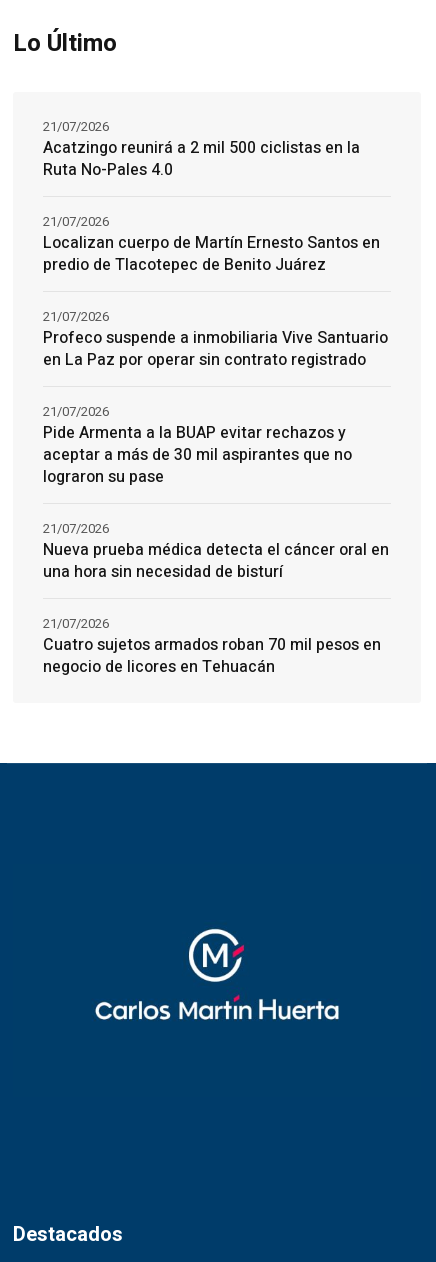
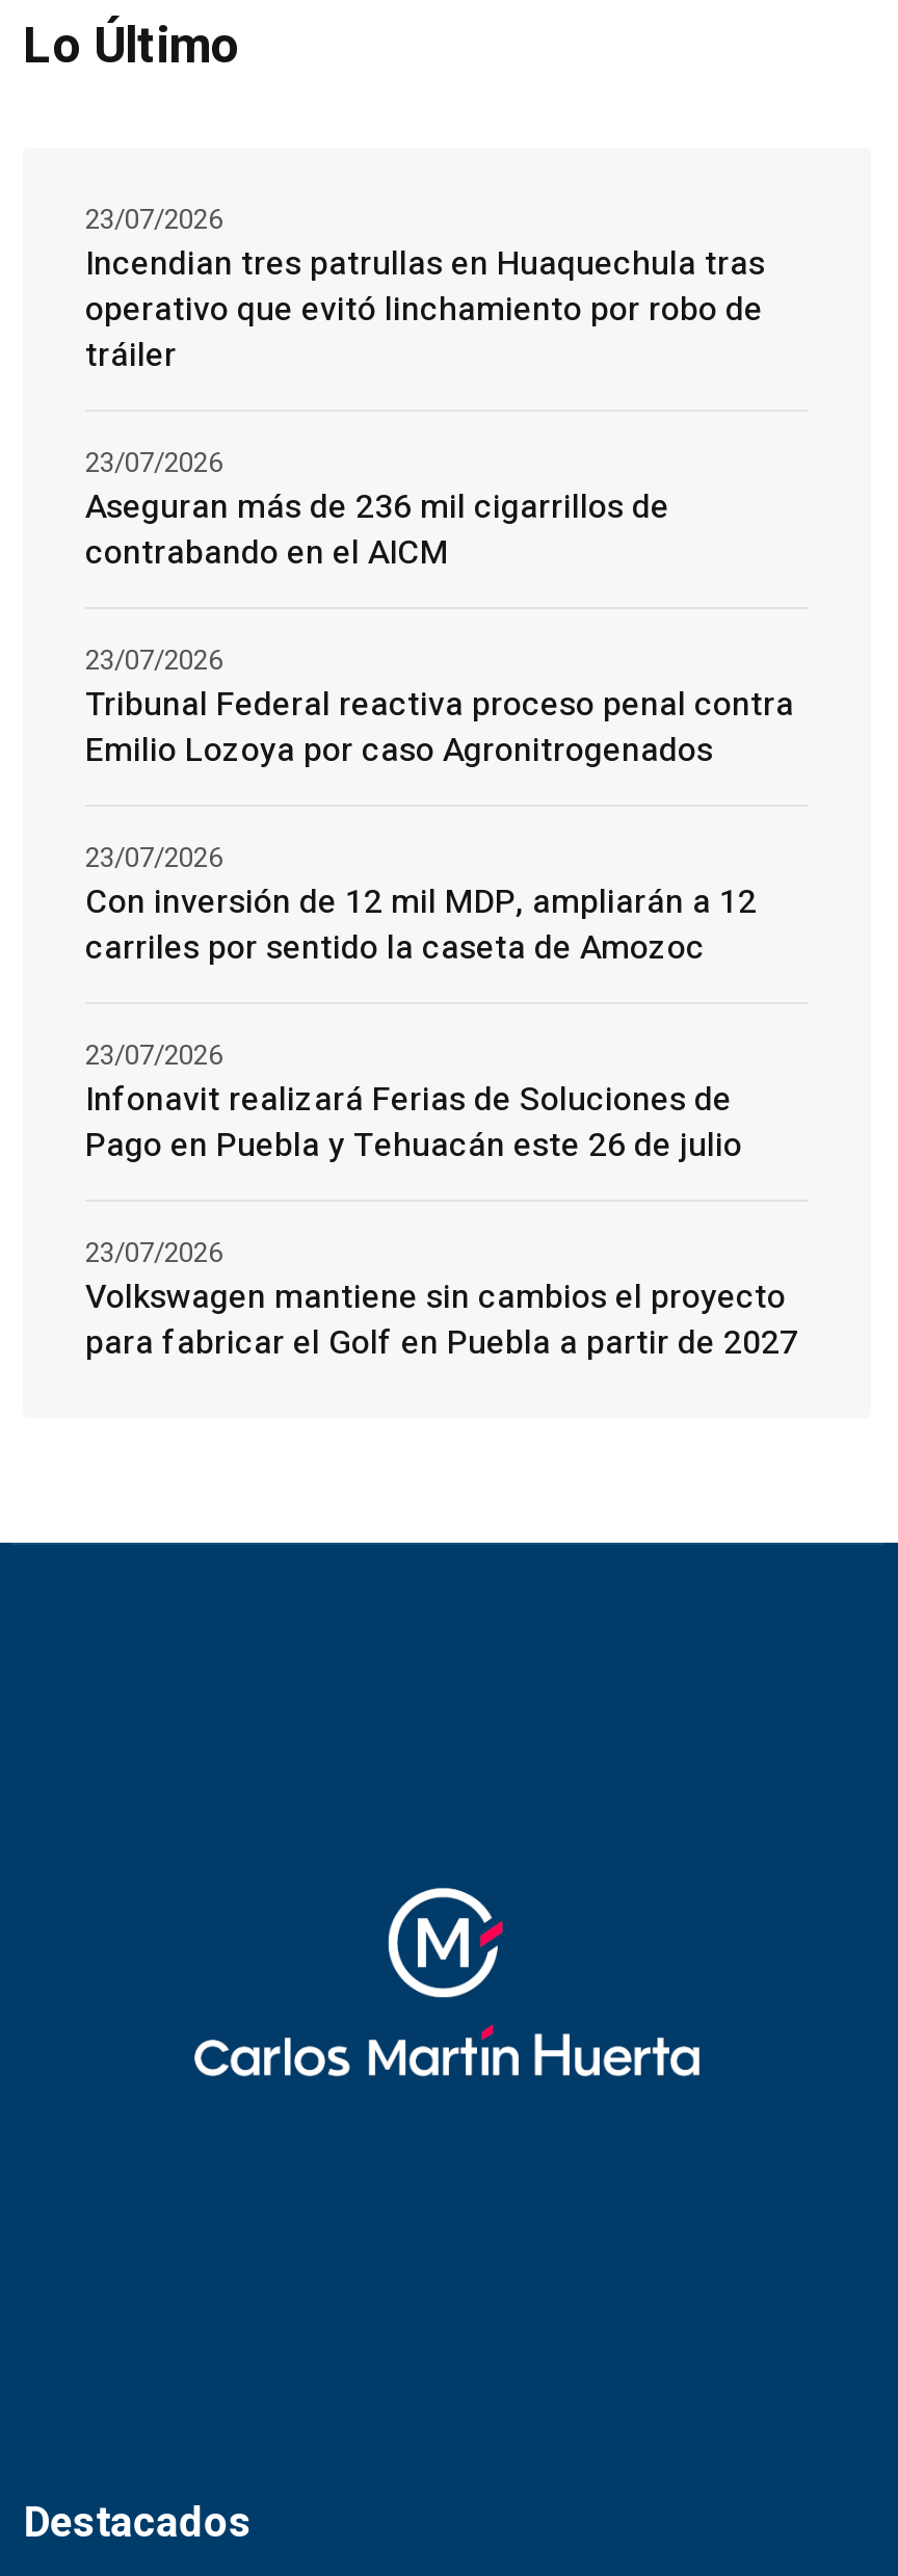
- 21/07/2026
+ 23/07/2026

- Acatzingo reunirá a 2 mil 500 ciclistas en la
- Ruta No-Pales 4.0
+ Incendian tres patrullas en Huaquechula tras
+ operativo que evitó linchamiento por robo de
+ tráiler

- 21/07/2026
+ 23/07/2026

- Localizan cuerpo de Martín Ernesto Santos en
- predio de Tlacotepec de Benito Juárez
+ Aseguran más de 236 mil cigarrillos de
+ contrabando en el AICM

- 21/07/2026
+ 23/07/2026

- Profeco suspende a inmobiliaria Vive Santuario
- en La Paz por operar sin contrato registrado
+ Tribunal Federal reactiva proceso penal contra
+ Emilio Lozoya por caso Agronitrogenados

- 21/07/2026
+ 23/07/2026

- Pide Armenta a la BUAP evitar rechazos y
- aceptar a más de 30 mil aspirantes que no
- lograron su pase
+ Con inversión de 12 mil MDP, ampliarán a 12
+ carriles por sentido la caseta de Amozoc

- 21/07/2026
+ 23/07/2026

- Nueva prueba médica detecta el cáncer oral en
- una hora sin necesidad de bisturí
+ Infonavit realizará Ferias de Soluciones de
+ Pago en Puebla y Tehuacán este 26 de julio

- 21/07/2026
+ 23/07/2026

- Cuatro sujetos armados roban 70 mil pesos en
- negocio de licores en Tehuacán
+ Volkswagen mantiene sin cambios el proyecto
+ para fabricar el Golf en Puebla a partir de 2027
